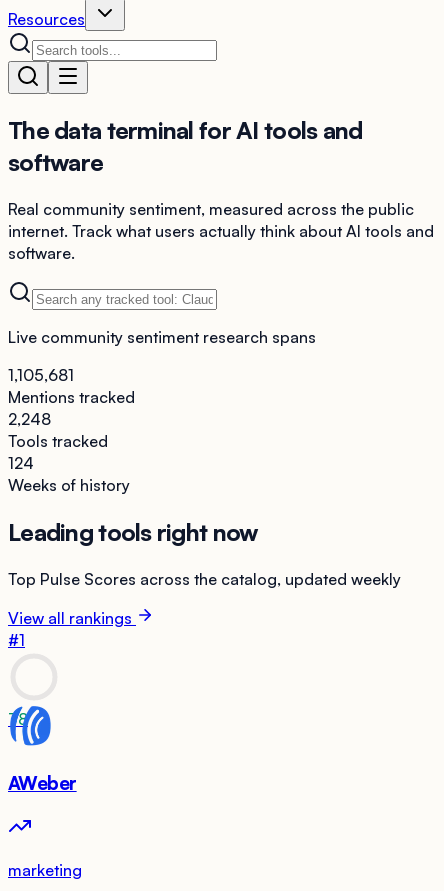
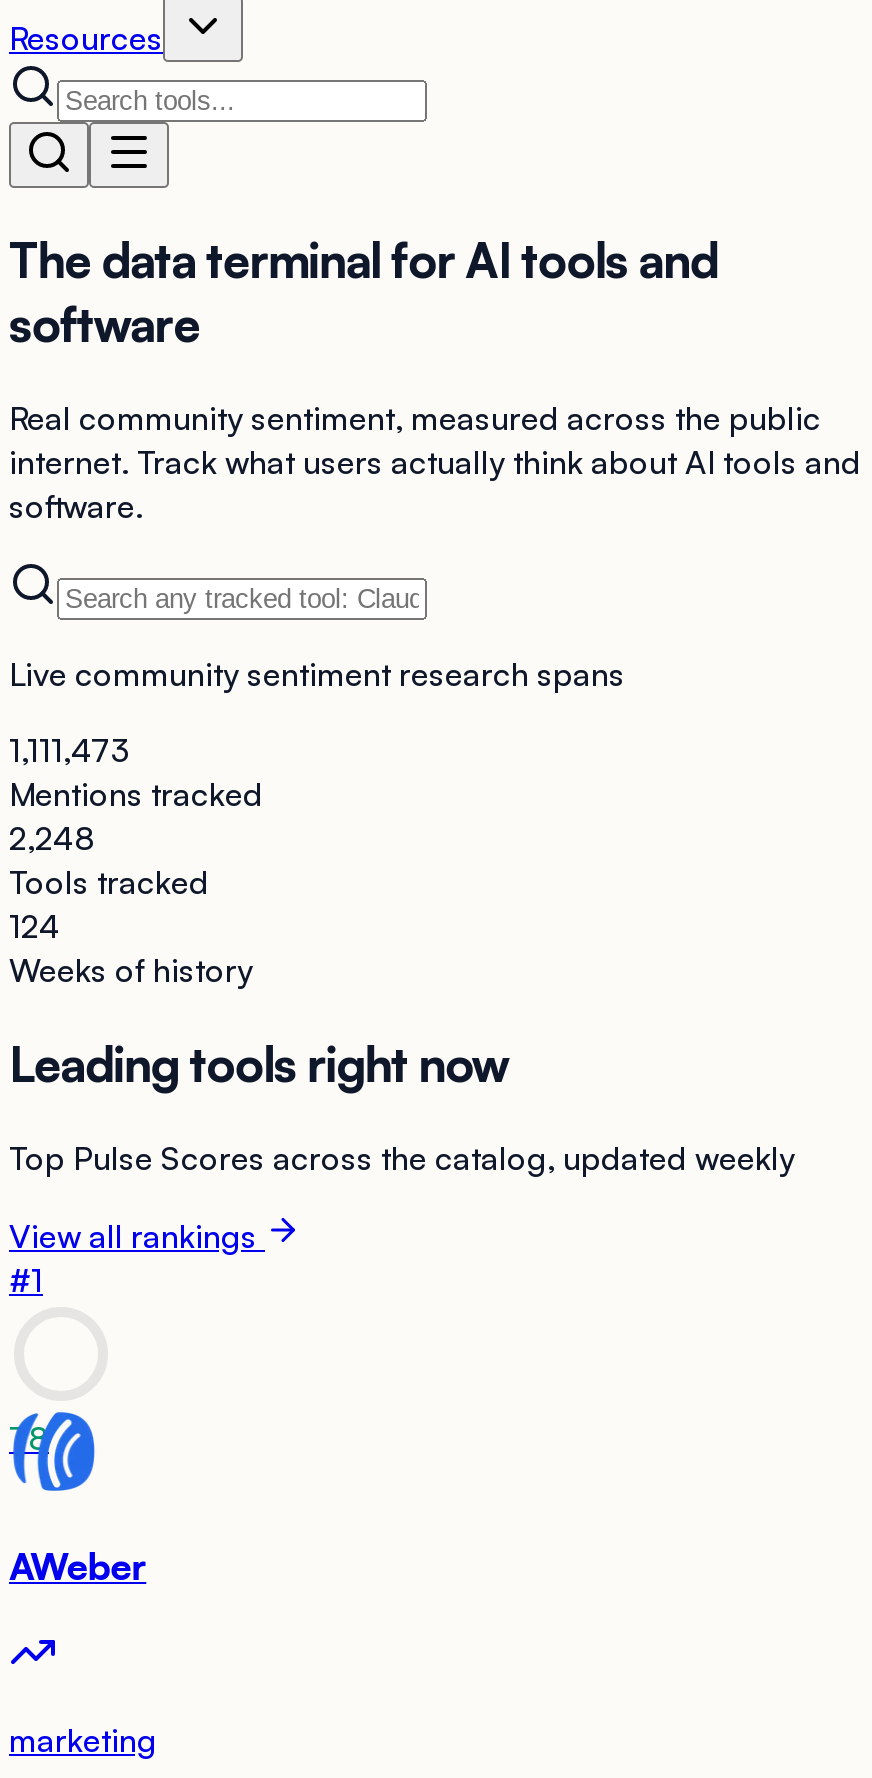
- 1,105,681
+ 1,111,473
